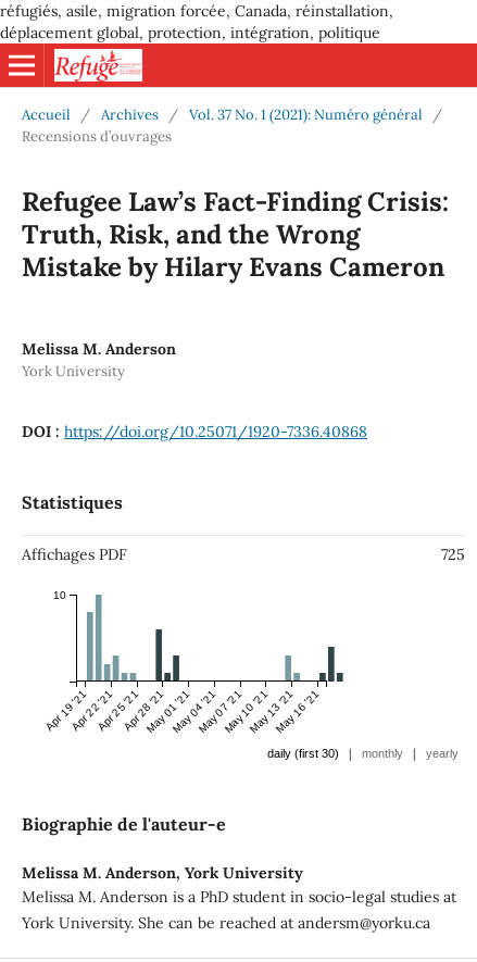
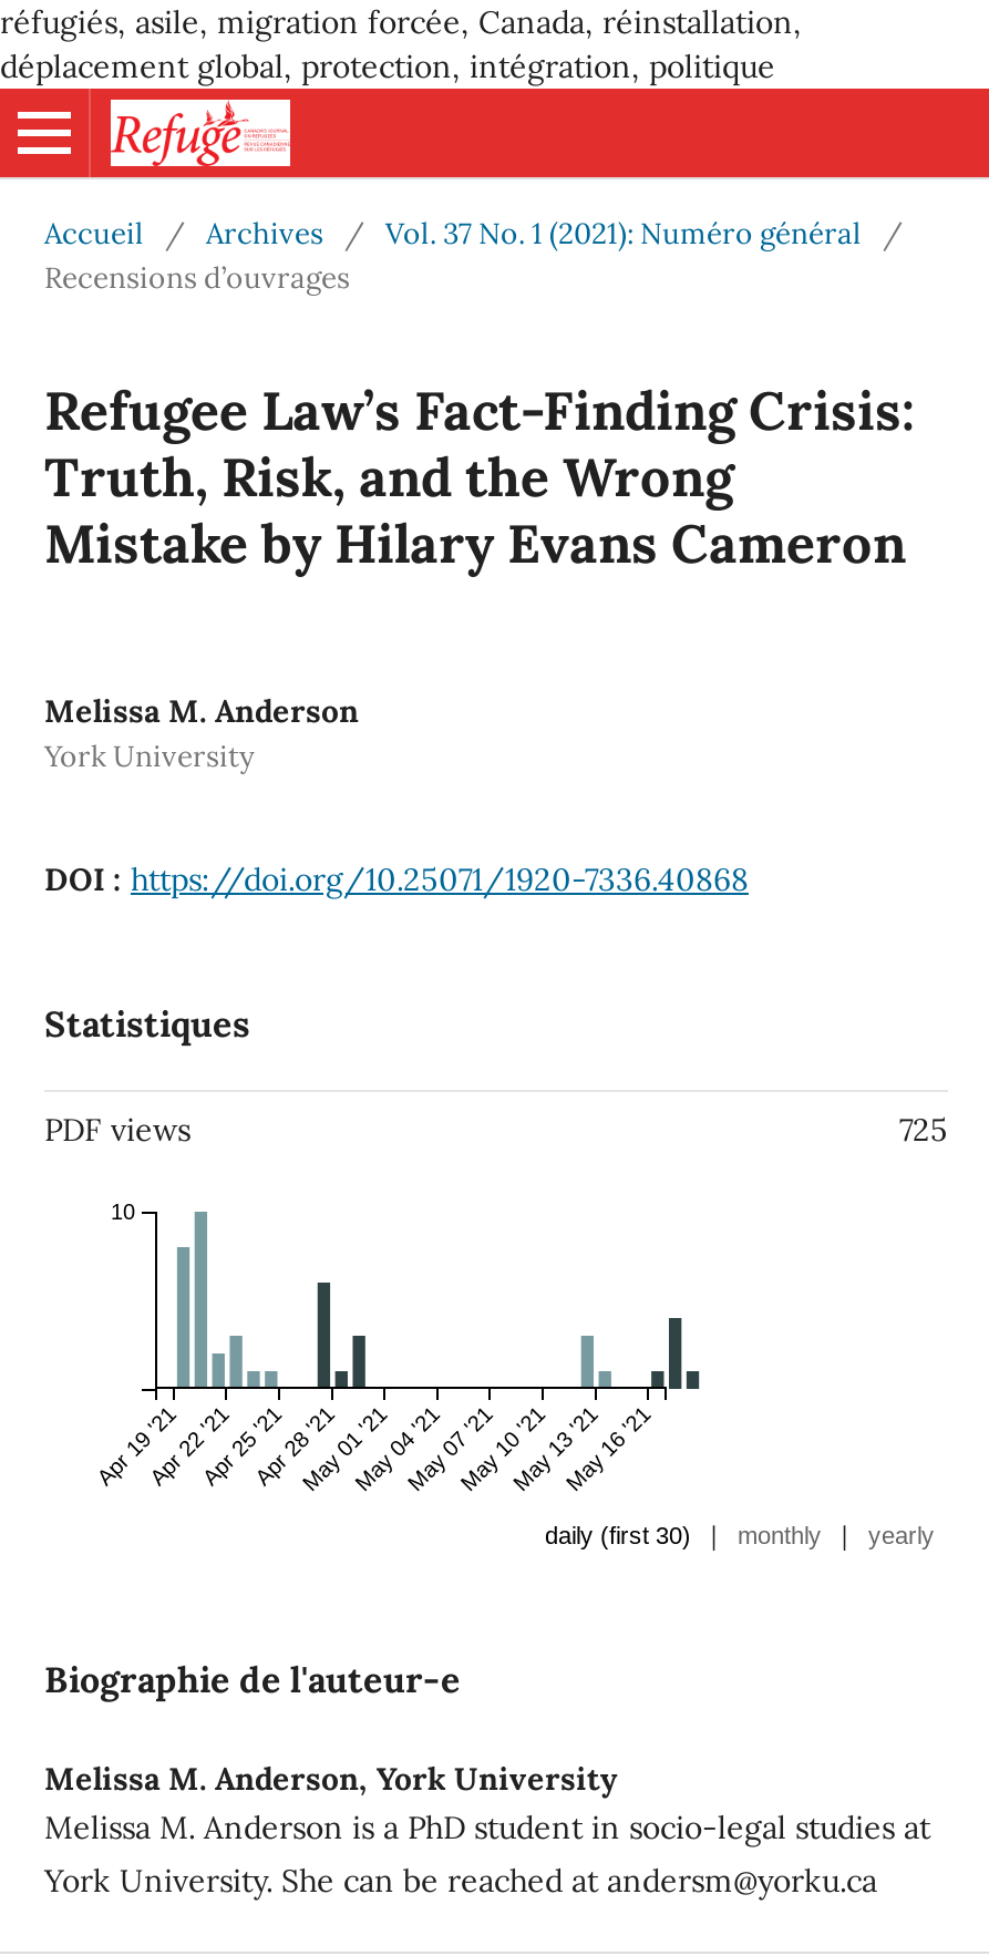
- Affichages PDF
+ PDF views
